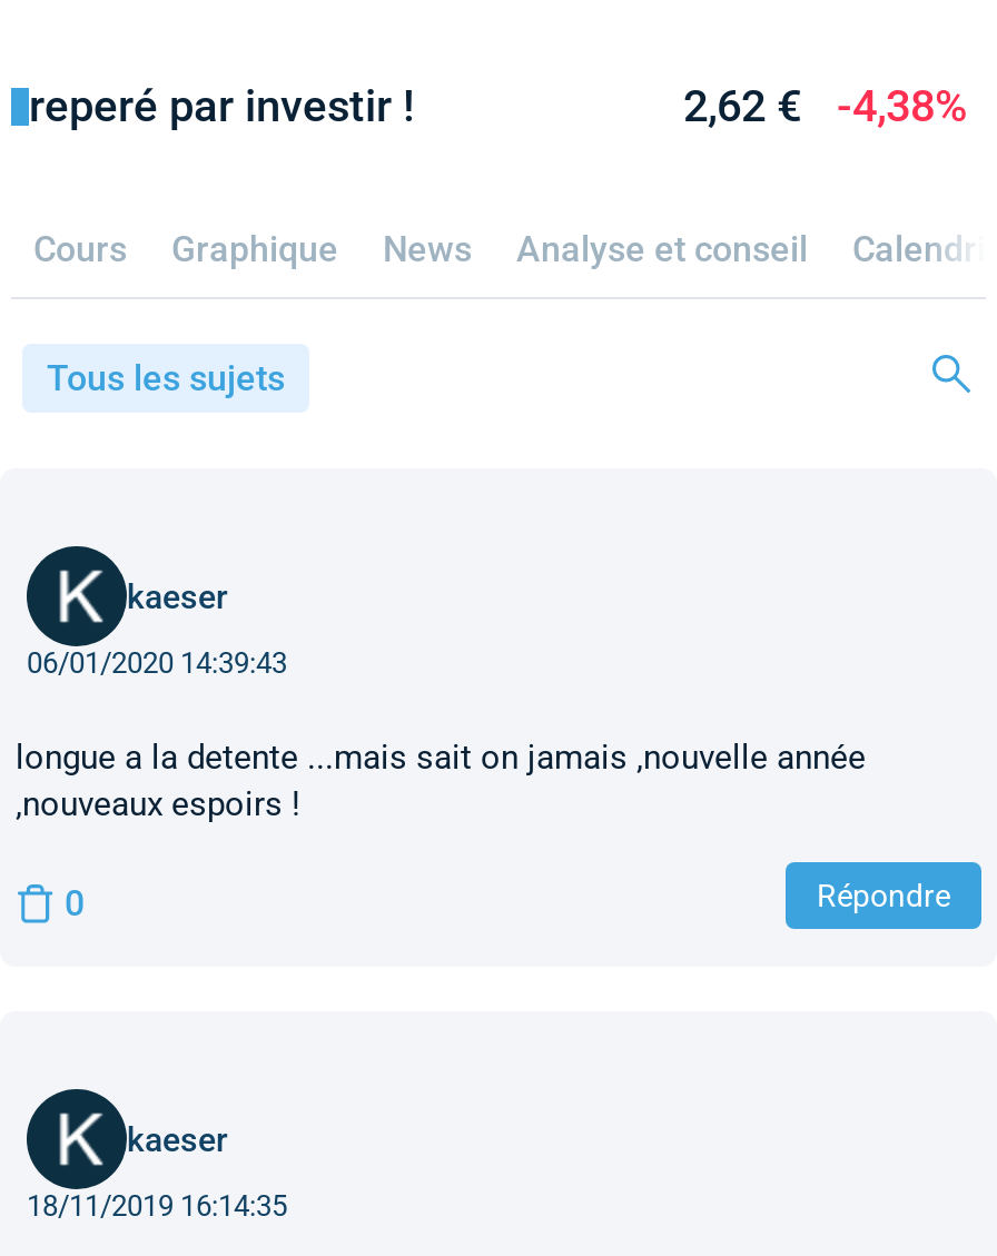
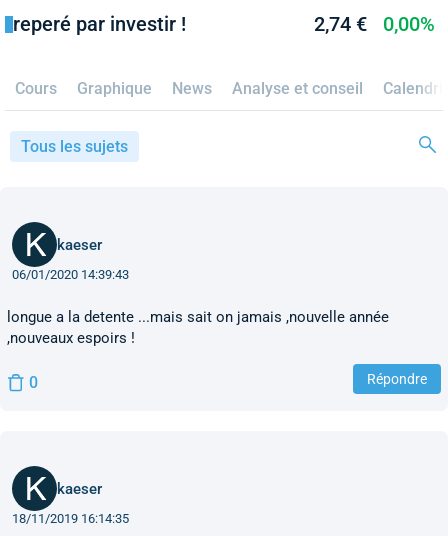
- 2,62 €
+ 2,74 €

- -4,38%
+ 0,00%
